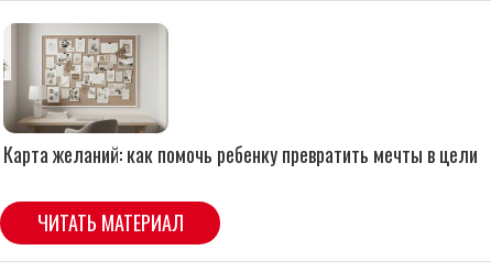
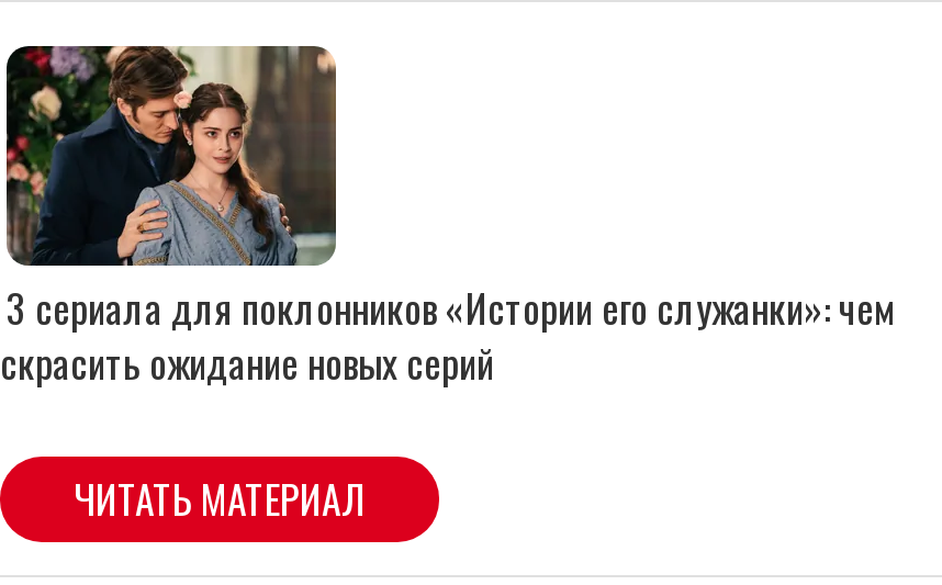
- [image]
- Карта желаний: как помочь ребенку превратить мечты в цели
+ [image]
+ 3 сериала для поклонников «Истории его служанки»: чем
+ скрасить ожидание новых серий
